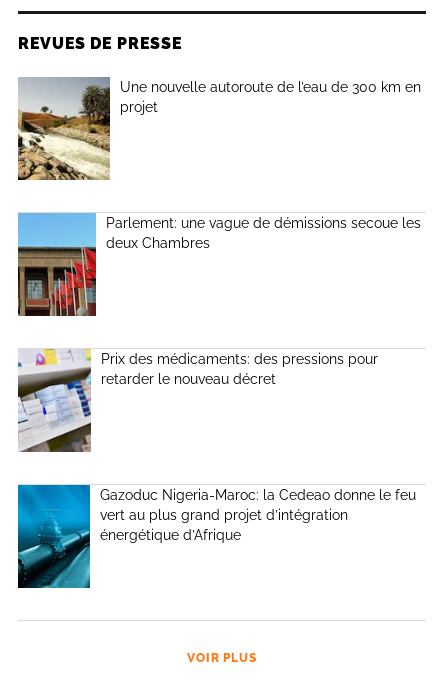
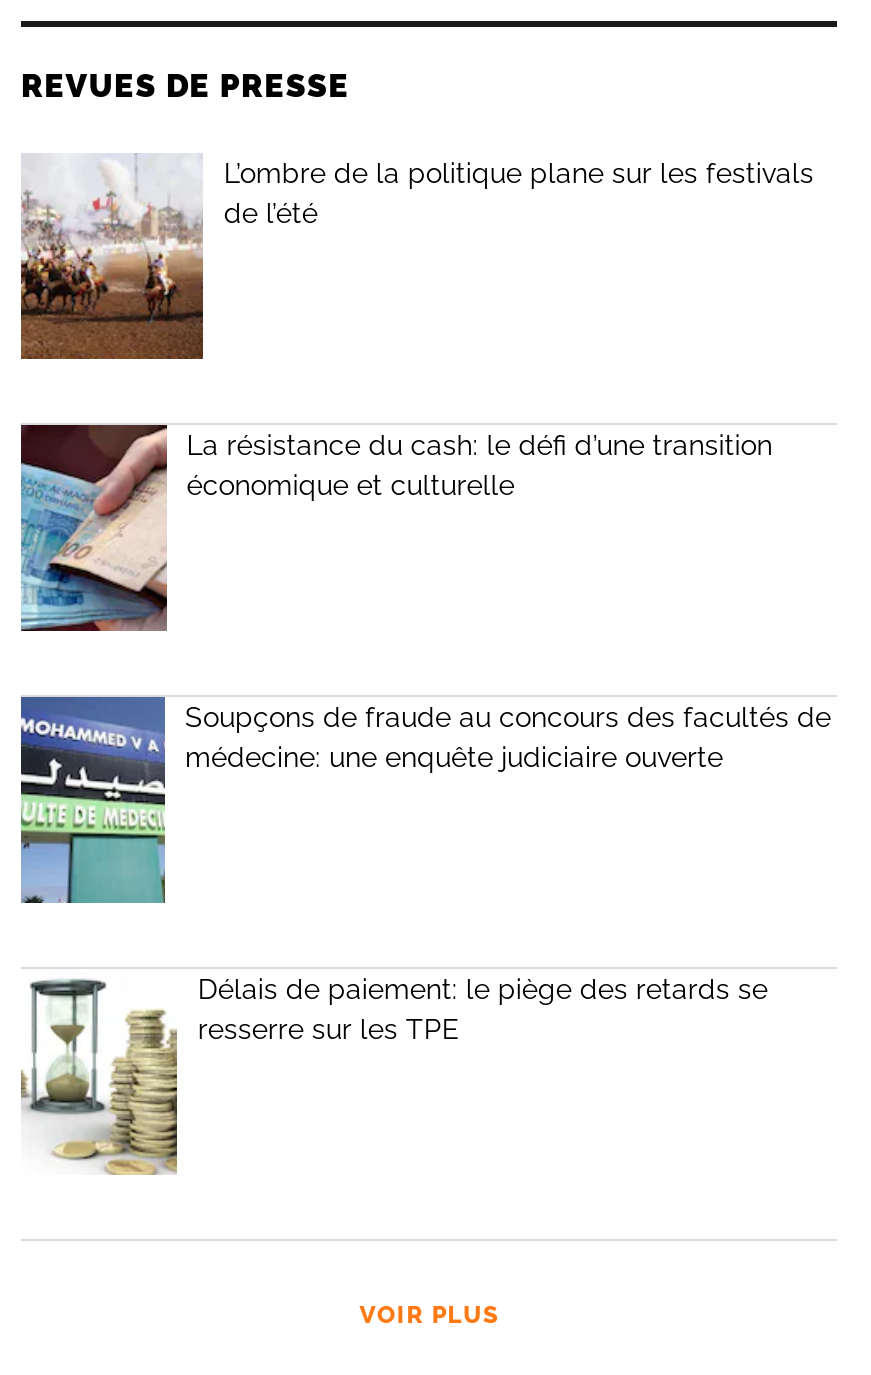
- [image]
- Une nouvelle autoroute de l’eau de 300 km en
- projet
+ [image]
+ L’ombre de la politique plane sur les festivals
+ de l’été

- [image]
- Parlement: une vague de démissions secoue les
- deux Chambres
+ [image]
+ La résistance du cash: le défi d’une transition
+ économique et culturelle

- [image]
- Prix des médicaments: des pressions pour
- retarder le nouveau décret
+ [image]
+ Soupçons de fraude au concours des facultés de
+ médecine: une enquête judiciaire ouverte

- [image]
- Gazoduc Nigeria-Maroc: la Cedeao donne le feu
- vert au plus grand projet d’intégration
- énergétique d’Afrique
+ [image]
+ Délais de paiement: le piège des retards se
+ resserre sur les TPE
